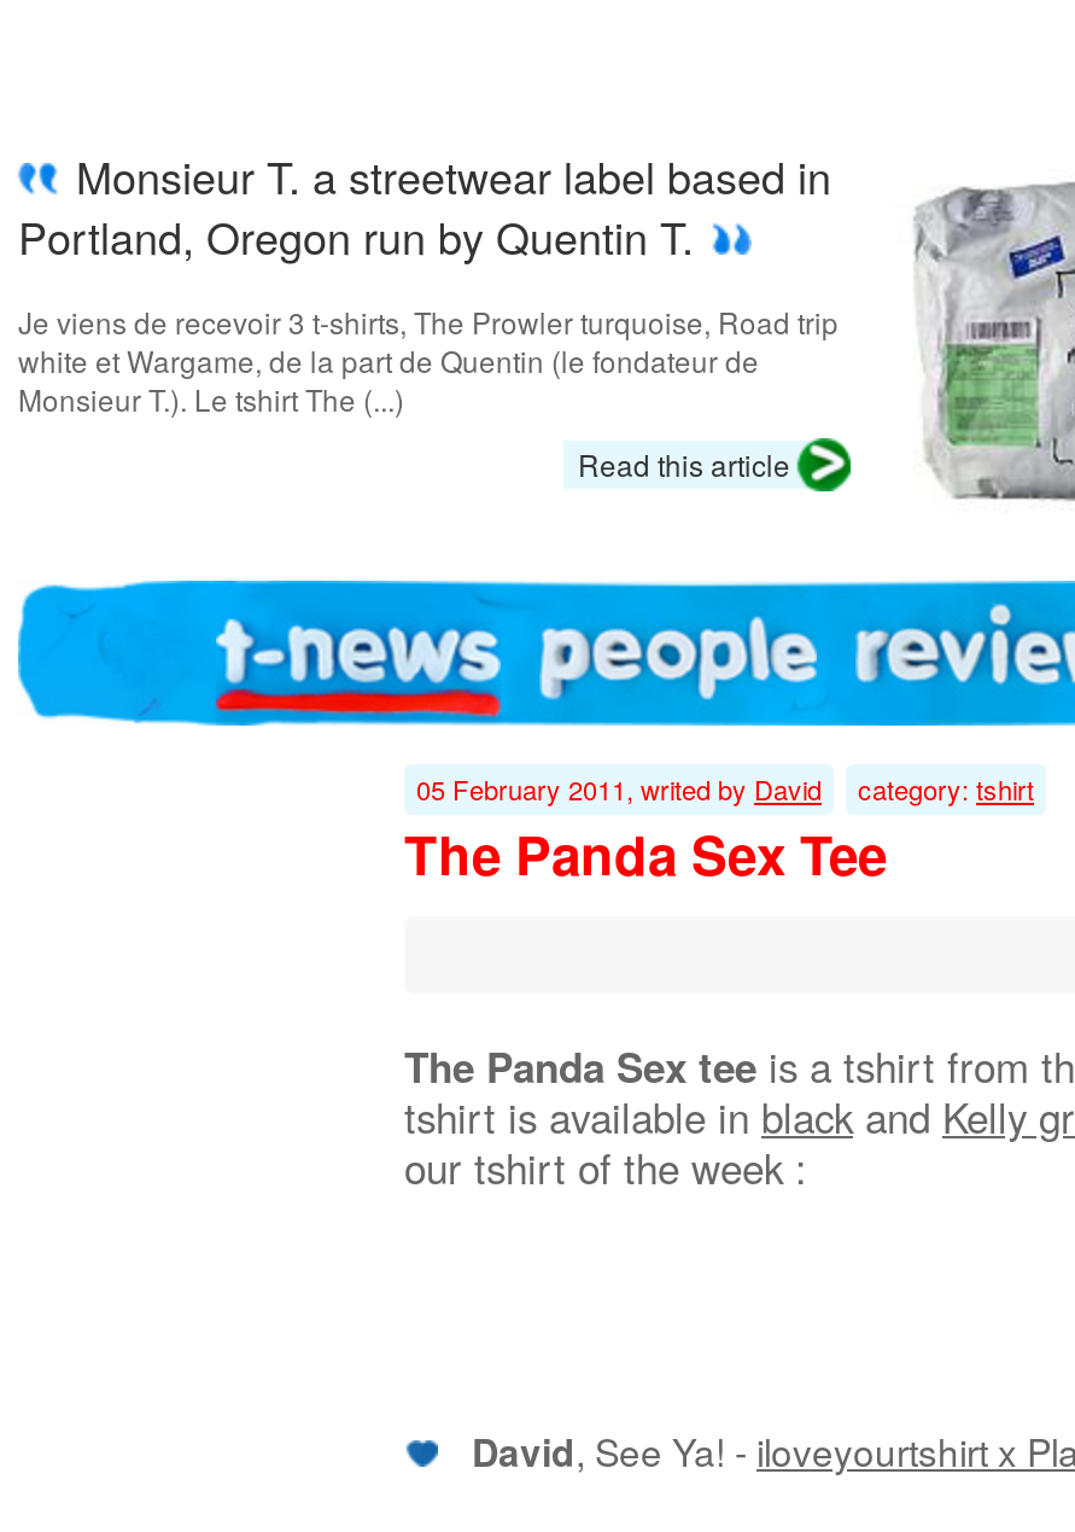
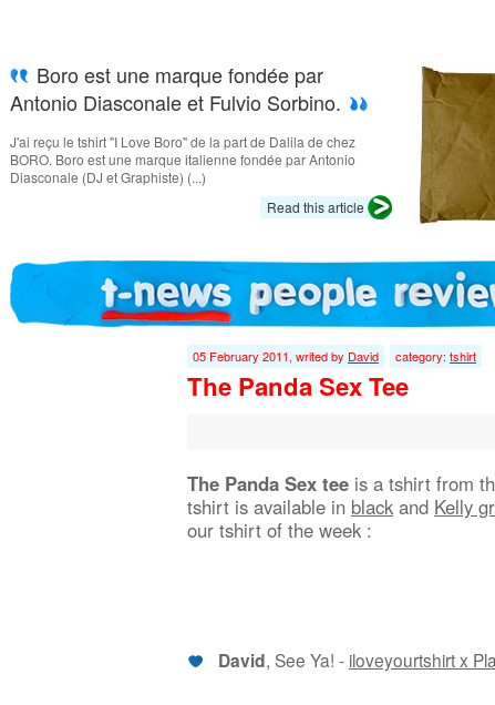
- Monsieur T. a streetwear label based in
- Portland, Oregon run by Quentin T.
+ Boro est une marque fondée par
+ Antonio Diasconale et Fulvio Sorbino.

- [image]
+ [image]

- Je viens de recevoir 3 t-shirts, The Prowler turquoise, Road trip
- white et Wargame, de la part de Quentin (le fondateur de
- Monsieur T.). Le tshirt The (...)
+ J'ai reçu le tshirt "I Love Boro" de la part de Dalila de chez
+ BORO. Boro est une marque italienne fondée par Antonio
+ Diasconale (DJ et Graphiste) (...)
